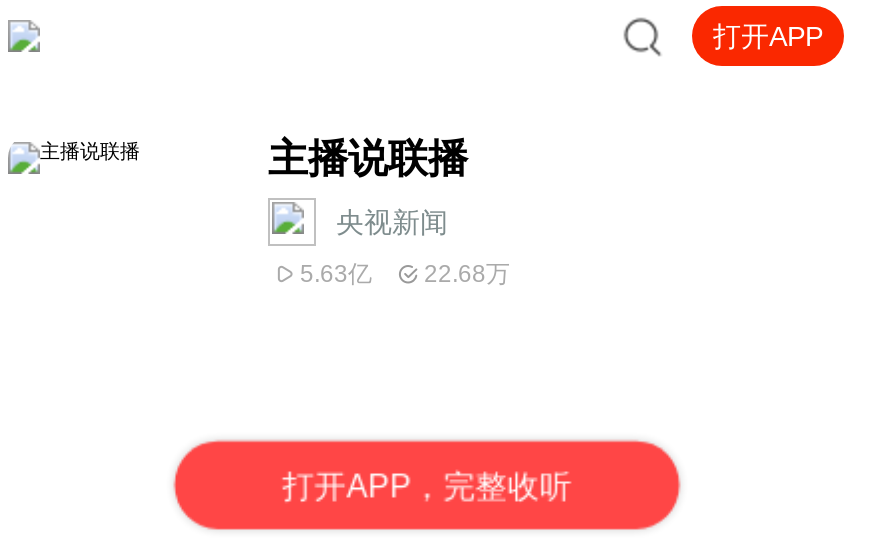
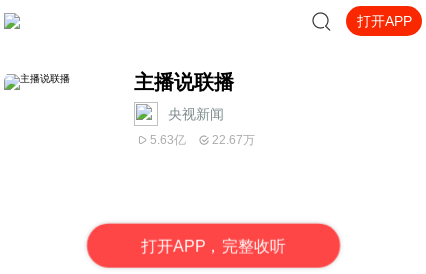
- 5.63亿 22.68万
+ 5.63亿 22.67万
